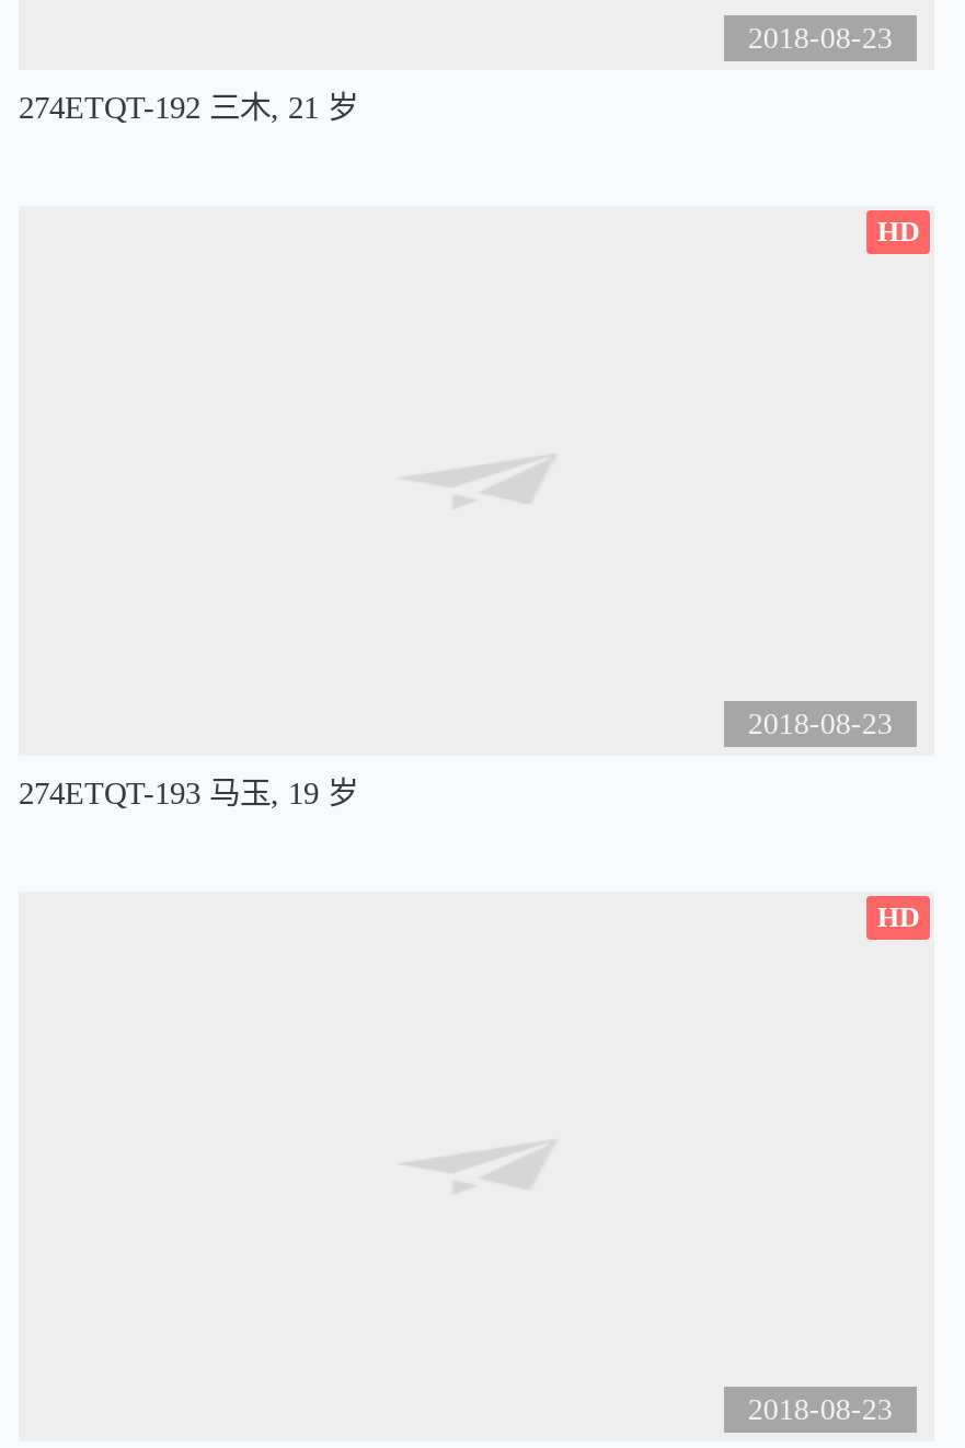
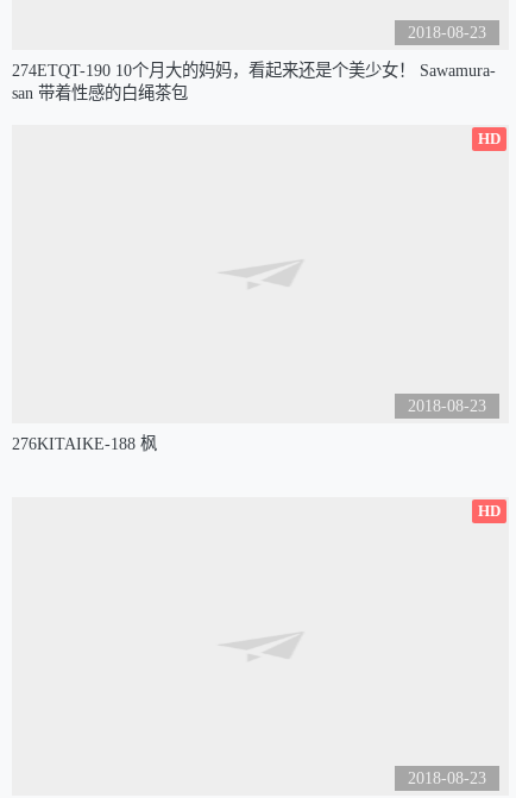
- 274ETQT-192 三木, 21 岁
+ 274ETQT-190 10个月大的妈妈，看起来还是个美少女！ Sawamura-
+ san 带着性感的白绳茶包

- 274ETQT-193 马玉, 19 岁
+ 276KITAIKE-188 枫
